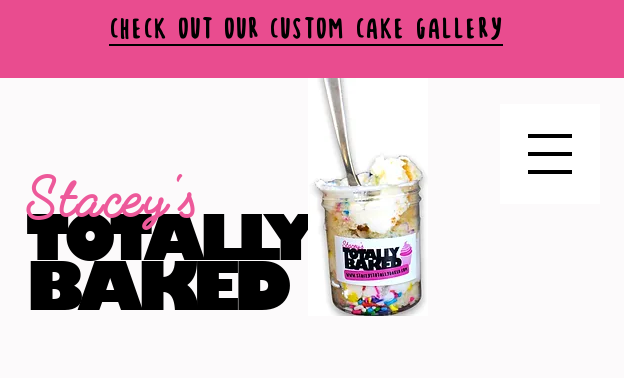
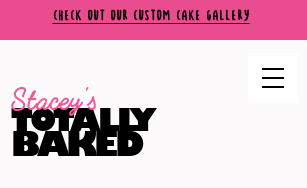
- [image]
